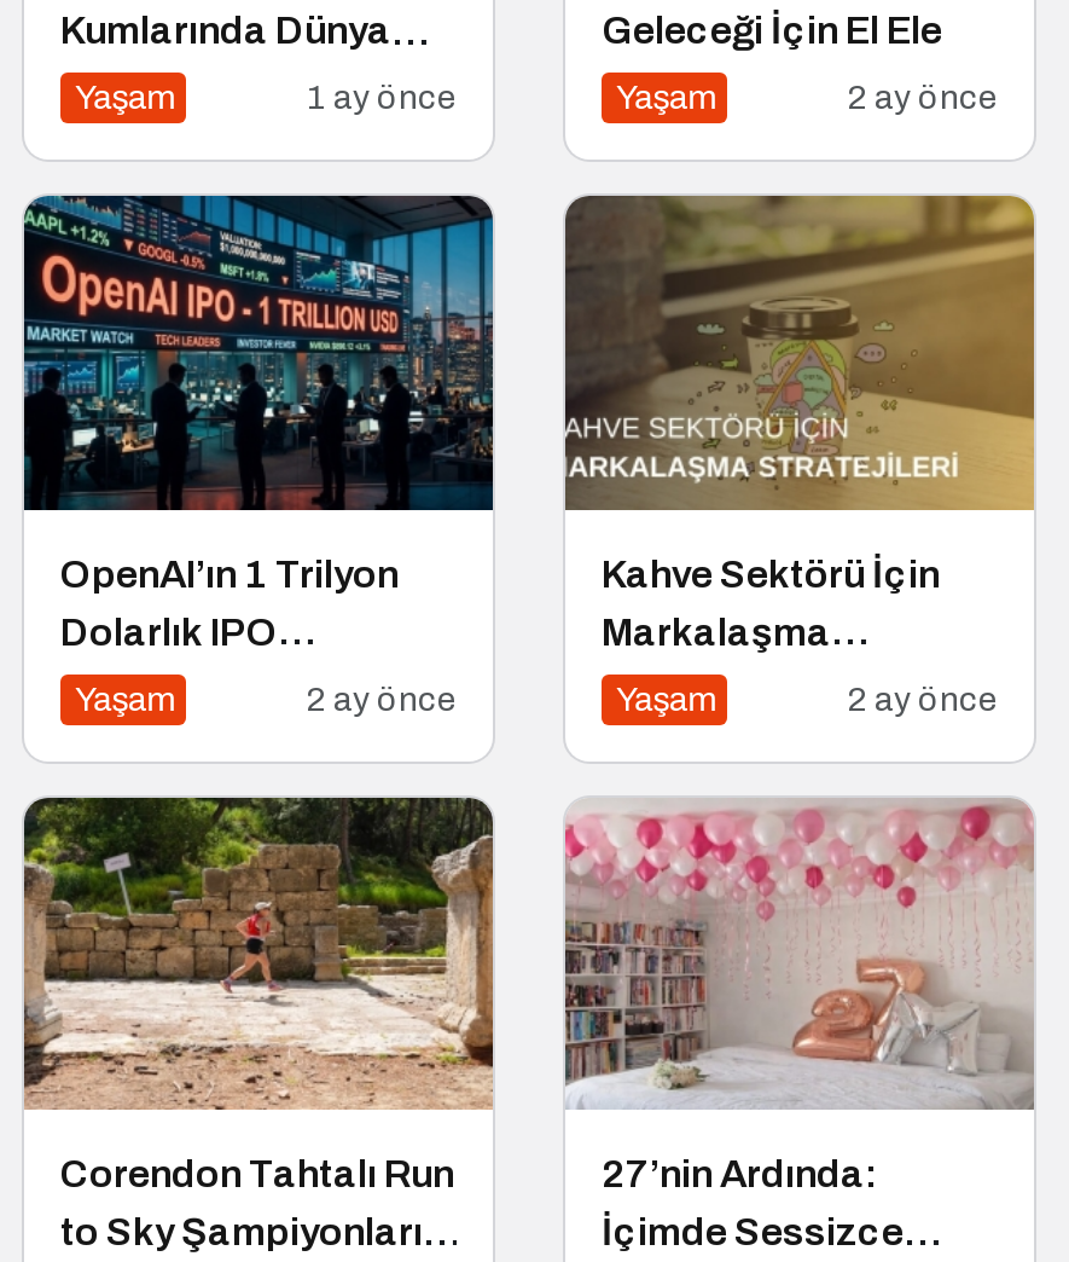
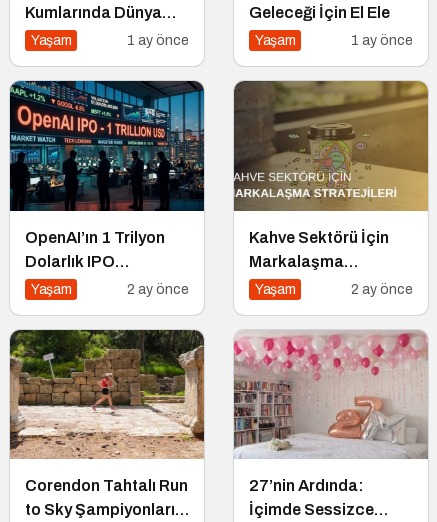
- 2 ay önce
+ 1 ay önce
